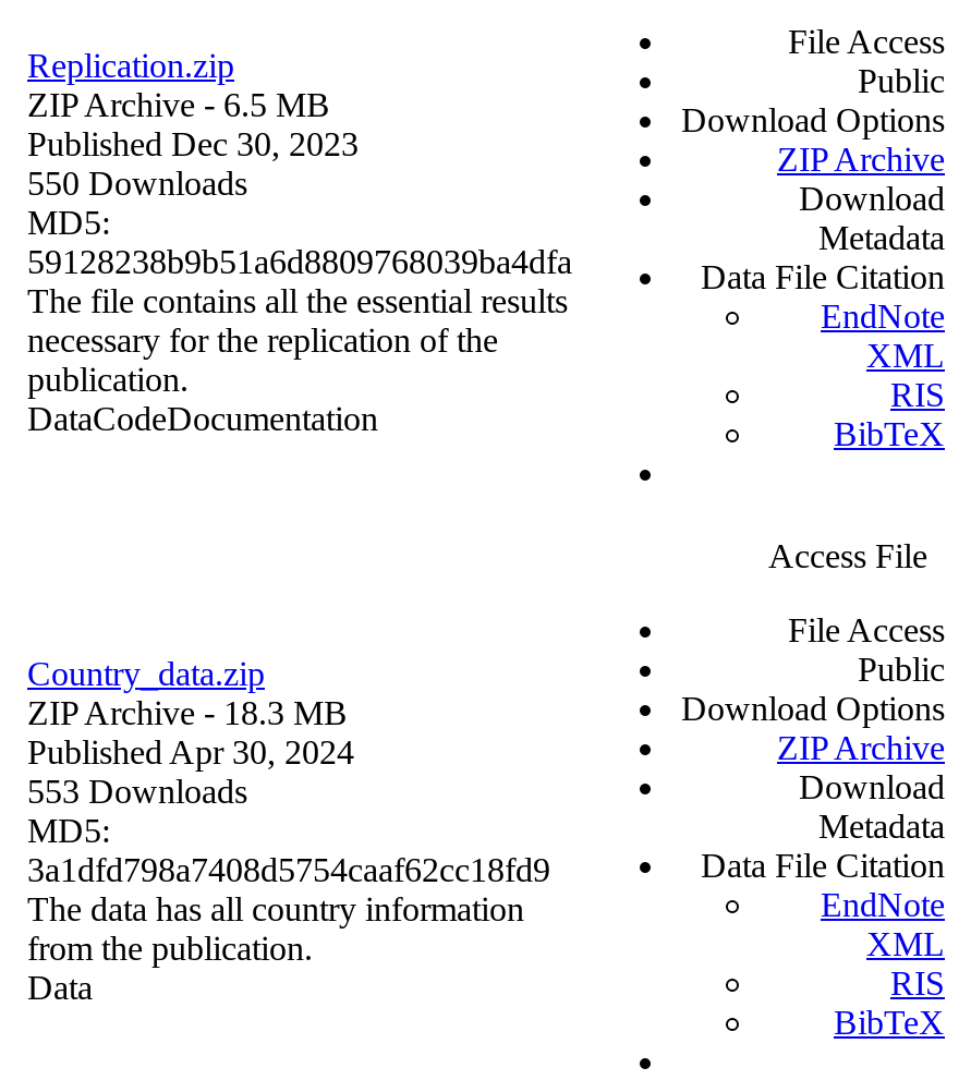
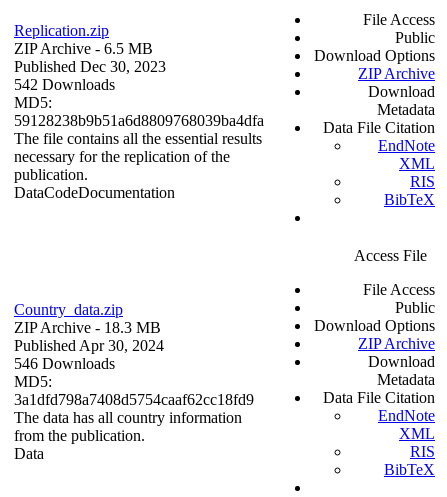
- 550 Downloads
+ 542 Downloads

- 553 Downloads
+ 546 Downloads
